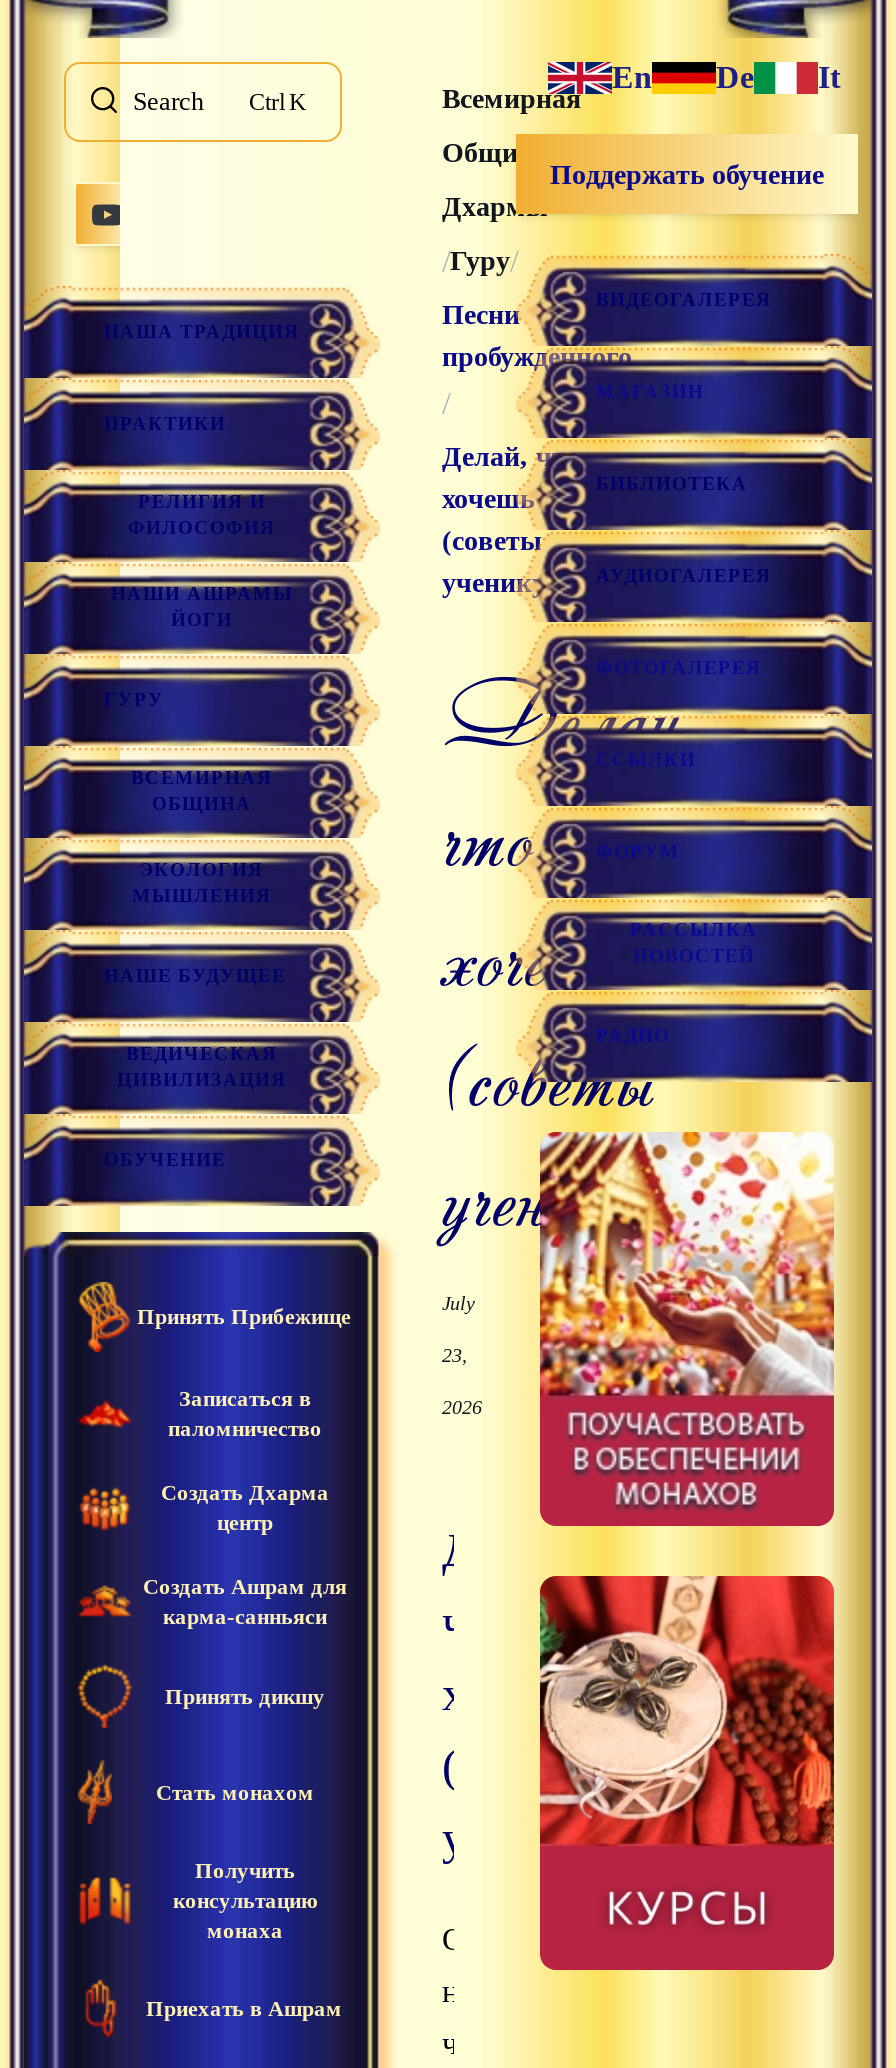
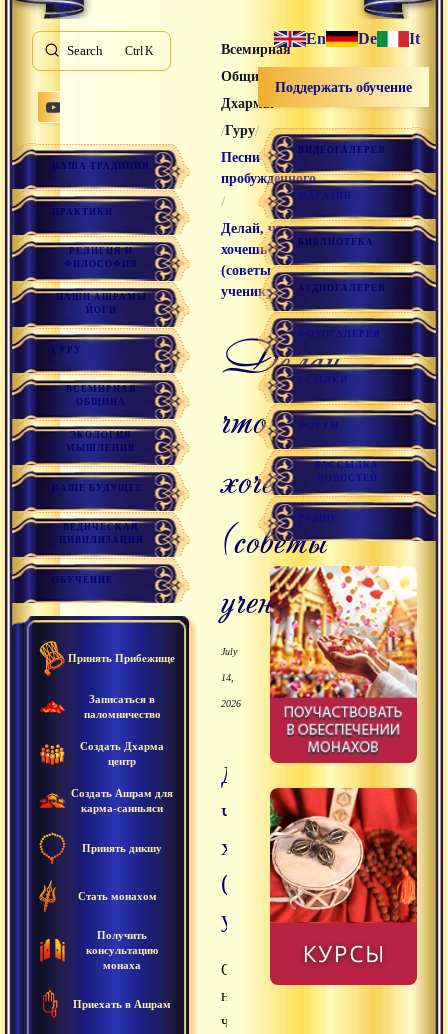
- 23,
+ 14,
